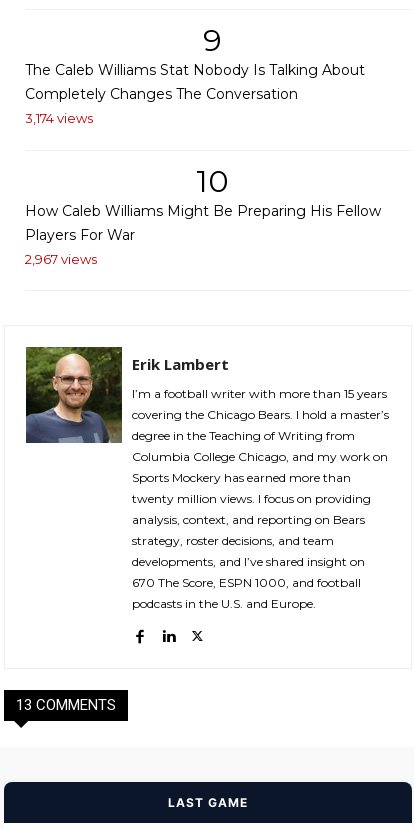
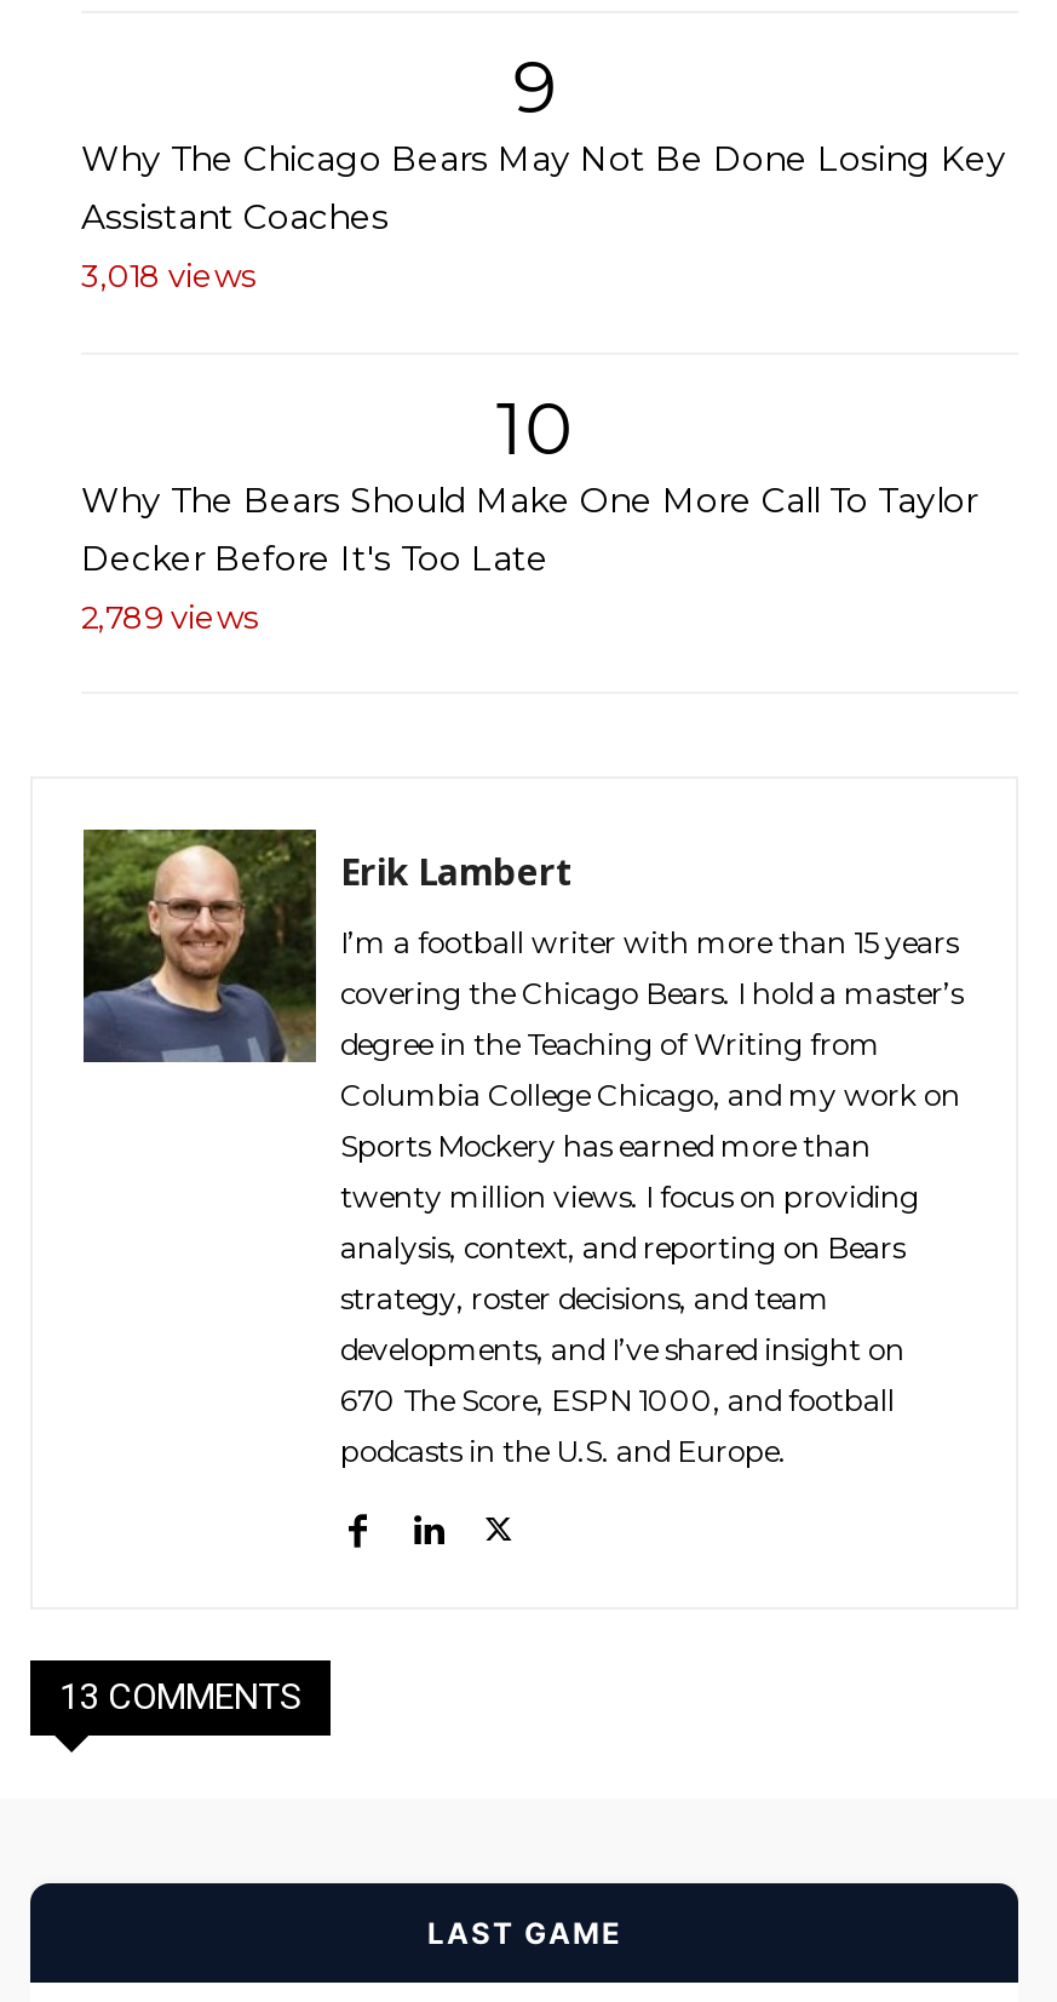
- The Caleb Williams Stat Nobody Is Talking About
- Completely Changes The Conversation
- 3,174 views
+ Why The Chicago Bears May Not Be Done Losing Key
+ Assistant Coaches
+ 3,018 views

- How Caleb Williams Might Be Preparing His Fellow
- Players For War
- 2,967 views
+ Why The Bears Should Make One More Call To Taylor
+ Decker Before It's Too Late
+ 2,789 views
